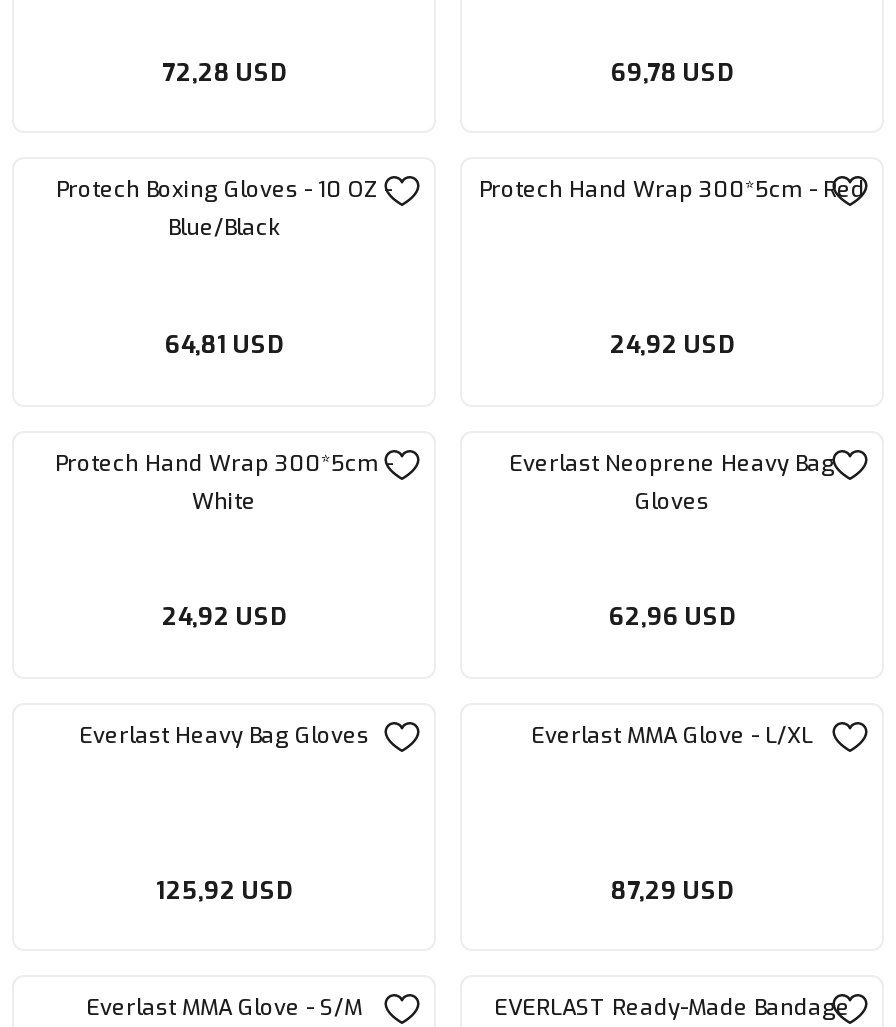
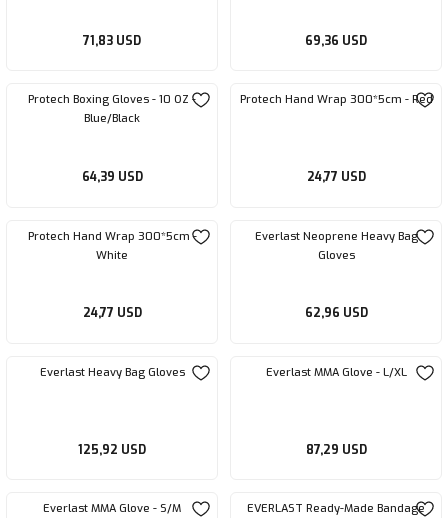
- 72,28 USD
+ 71,83 USD

- 69,78 USD
+ 69,36 USD

- 64,81 USD
+ 64,39 USD

- 24,92 USD
+ 24,77 USD

- 24,92 USD
+ 24,77 USD
